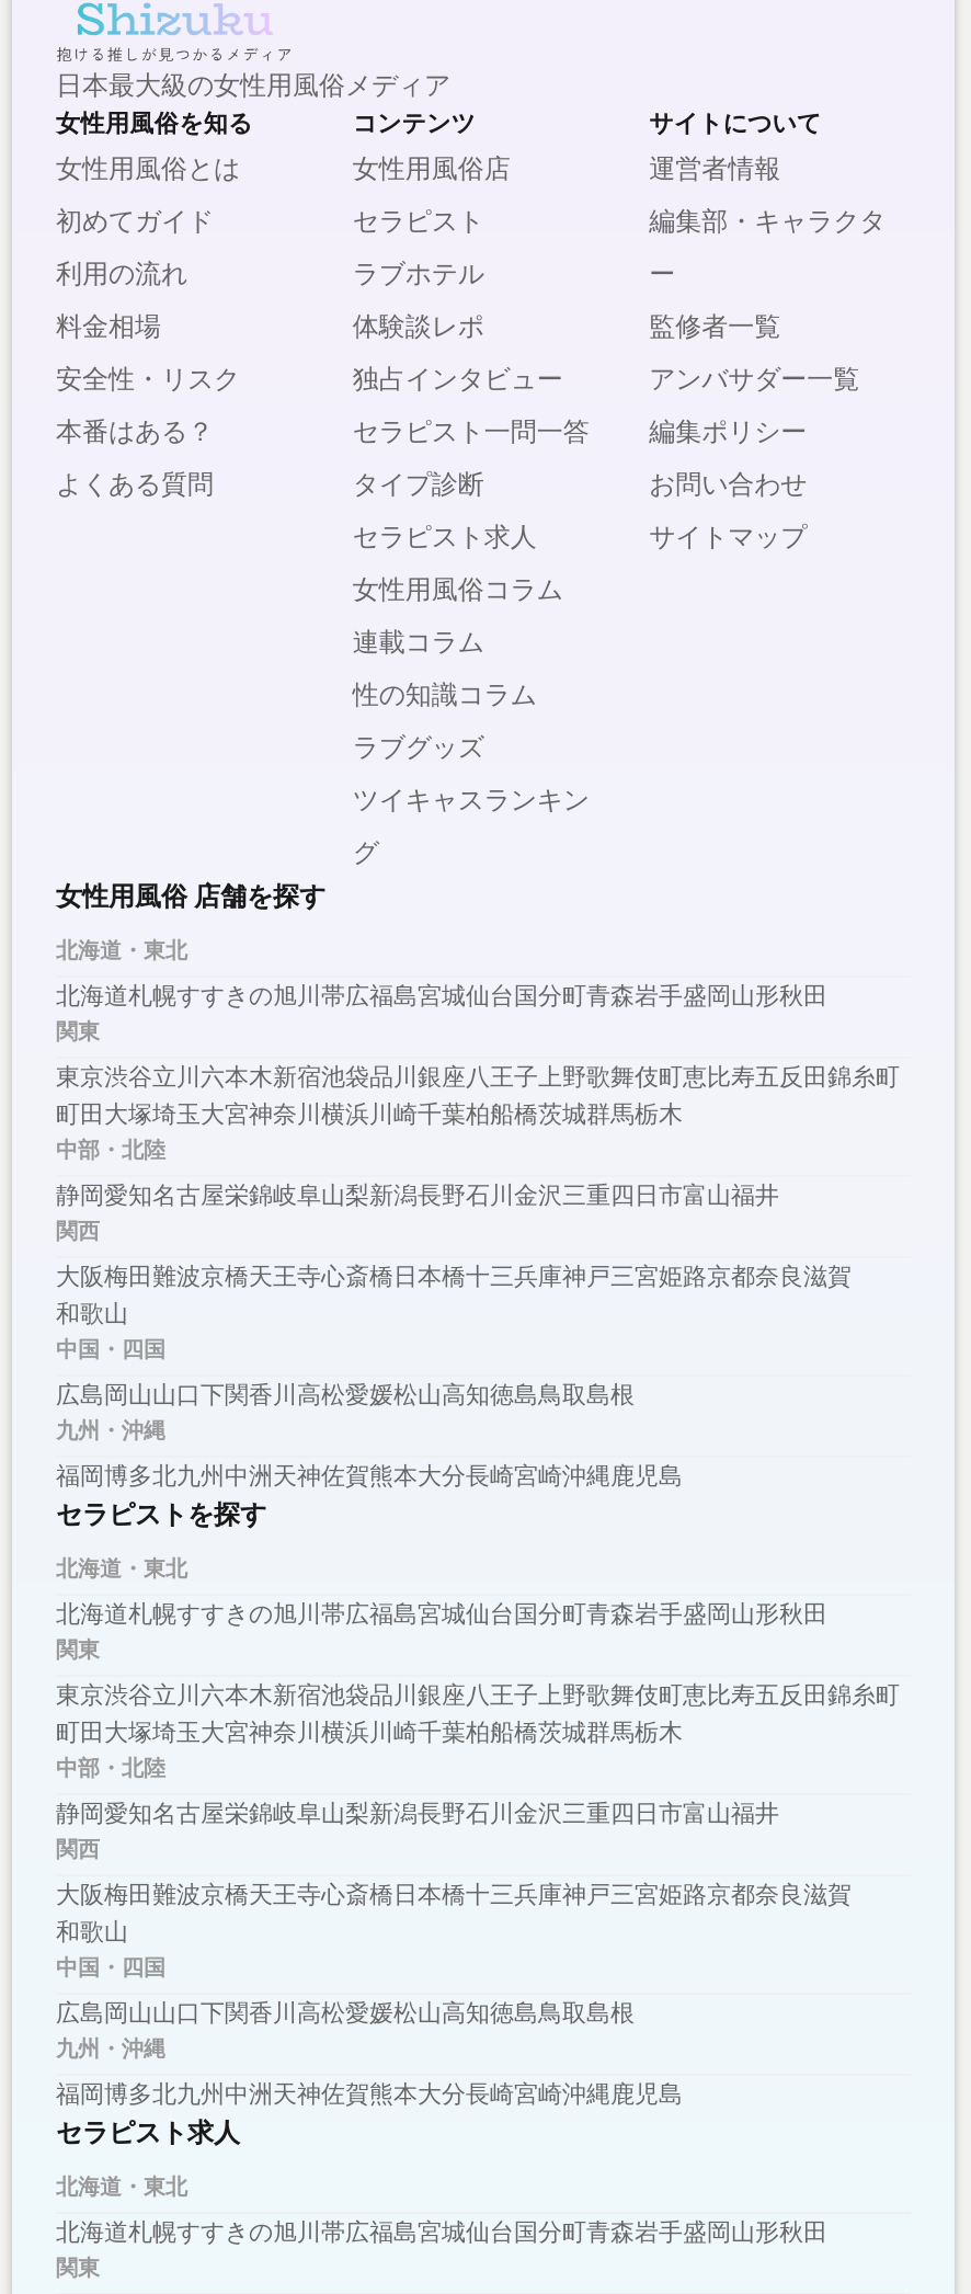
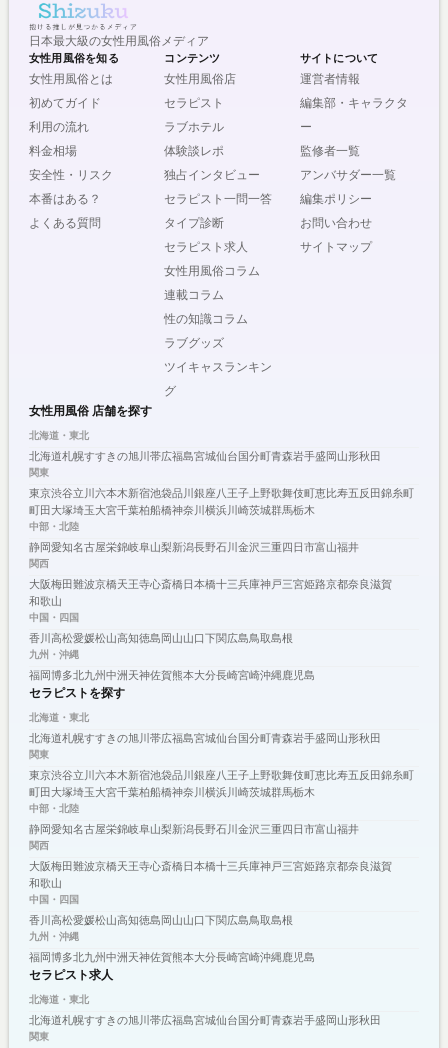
- 町田大塚埼玉大宮神奈川横浜川崎千葉柏船橋茨城群馬栃木
+ 町田大塚埼玉大宮千葉柏船橋神奈川横浜川崎茨城群馬栃木

- 広島岡山山口下関香川高松愛媛松山高知徳島鳥取島根
+ 香川高松愛媛松山高知徳島岡山山口下関広島鳥取島根

- 町田大塚埼玉大宮神奈川横浜川崎千葉柏船橋茨城群馬栃木
+ 町田大塚埼玉大宮千葉柏船橋神奈川横浜川崎茨城群馬栃木

- 広島岡山山口下関香川高松愛媛松山高知徳島鳥取島根
+ 香川高松愛媛松山高知徳島岡山山口下関広島鳥取島根
